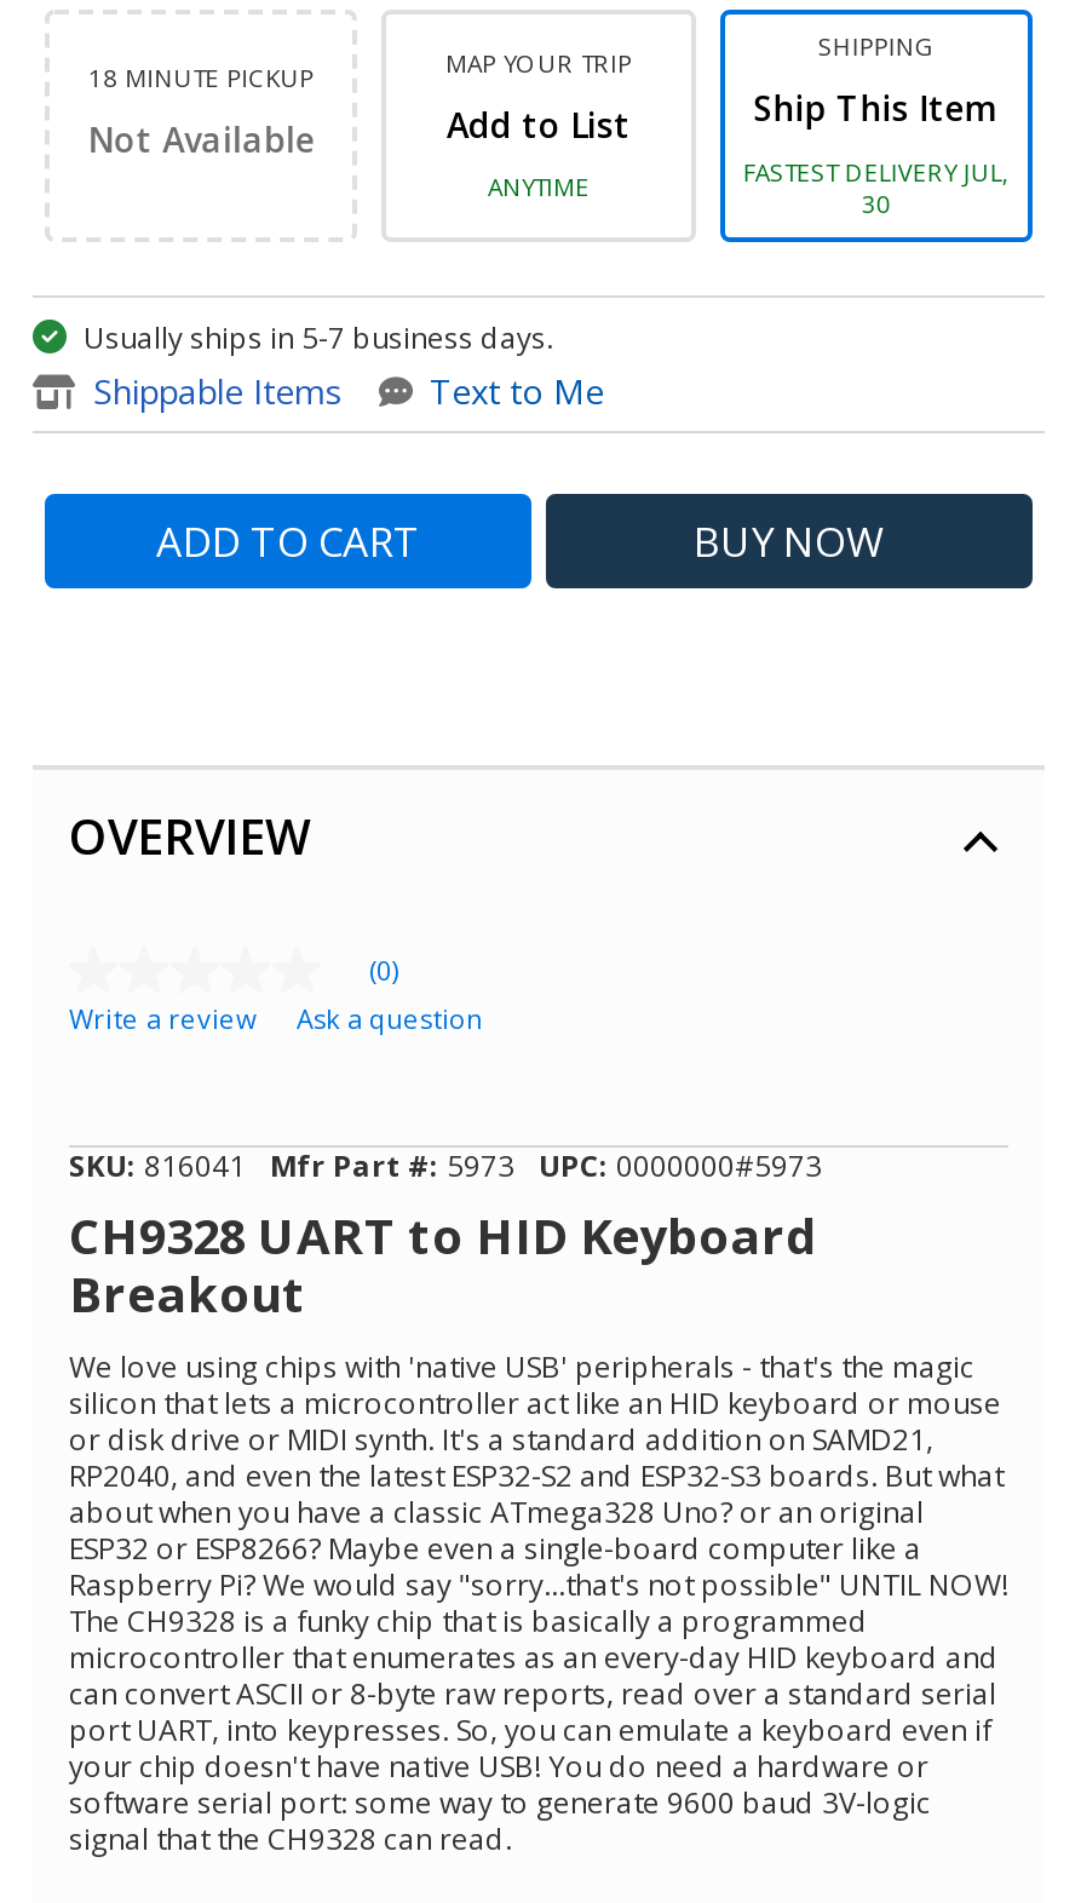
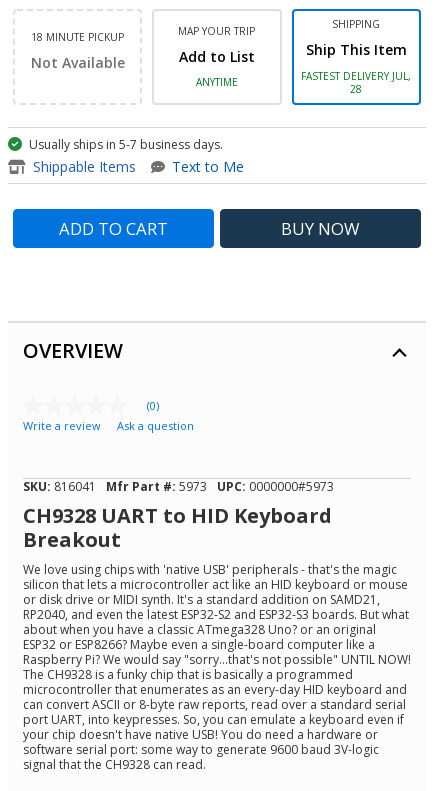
- 30
+ 28
